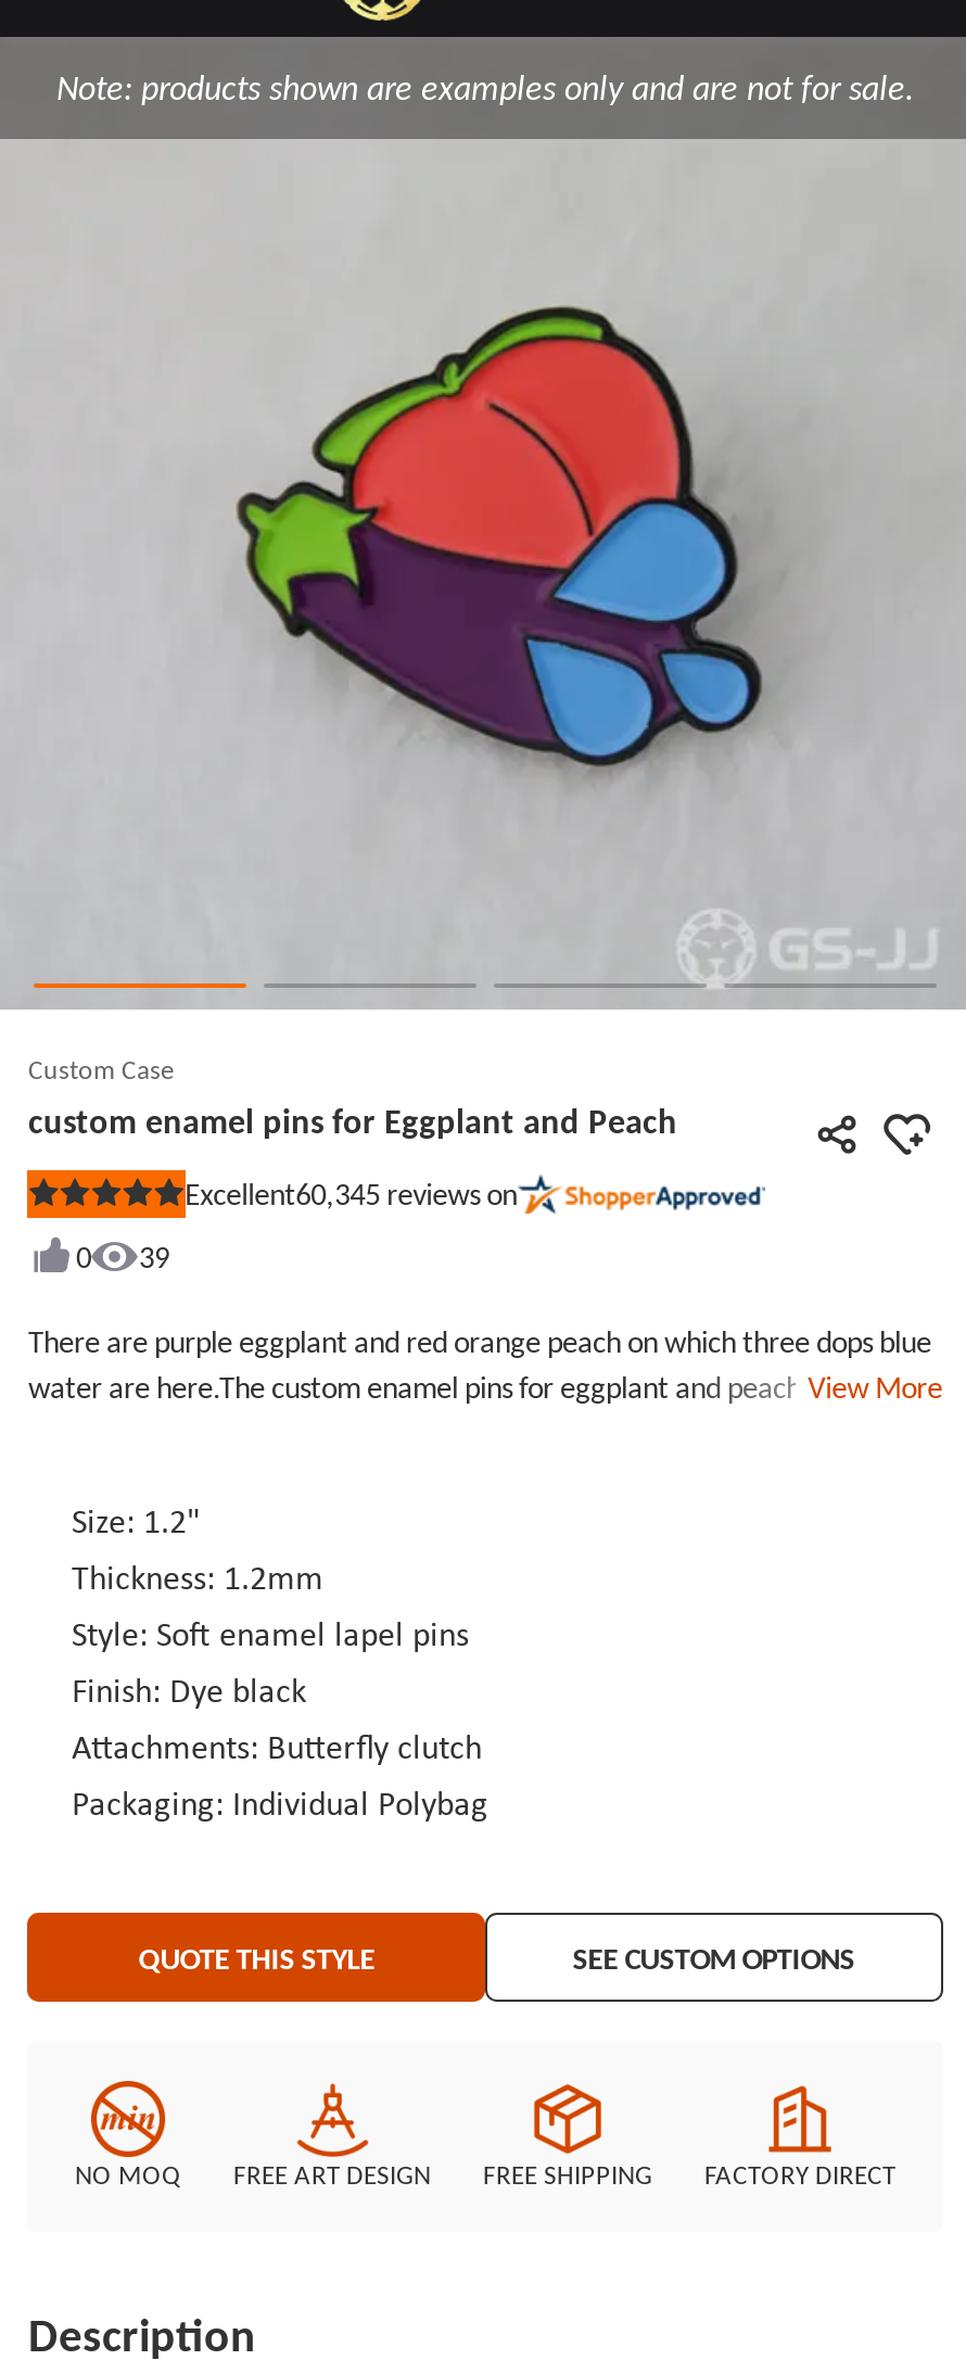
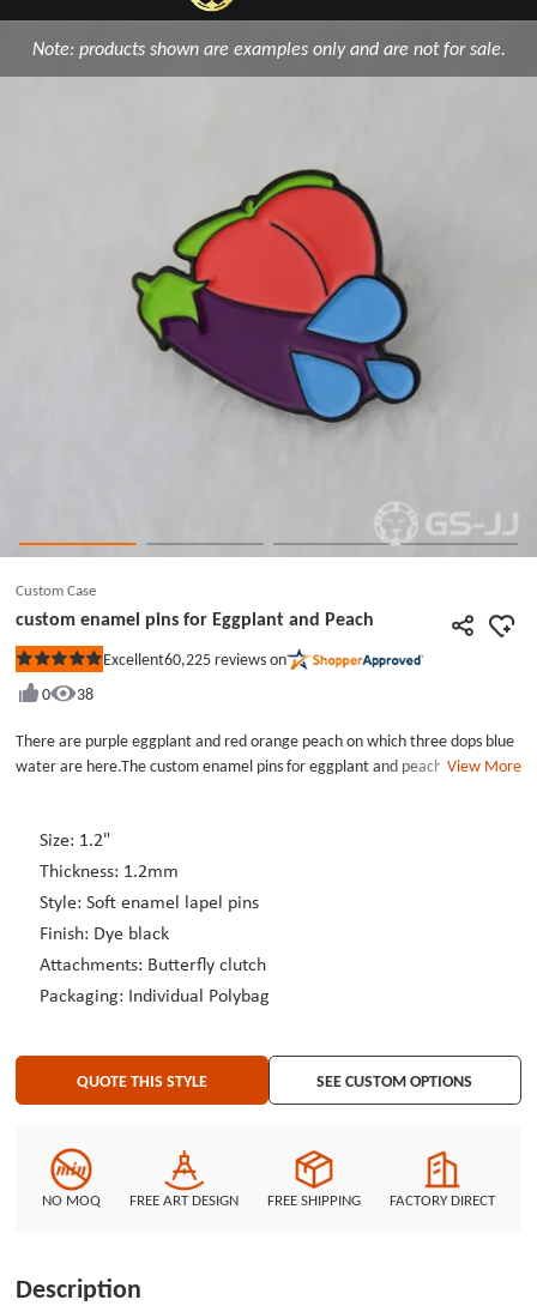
- Excellent60,345 reviews on
+ Excellent60,225 reviews on

- 39
+ 38
